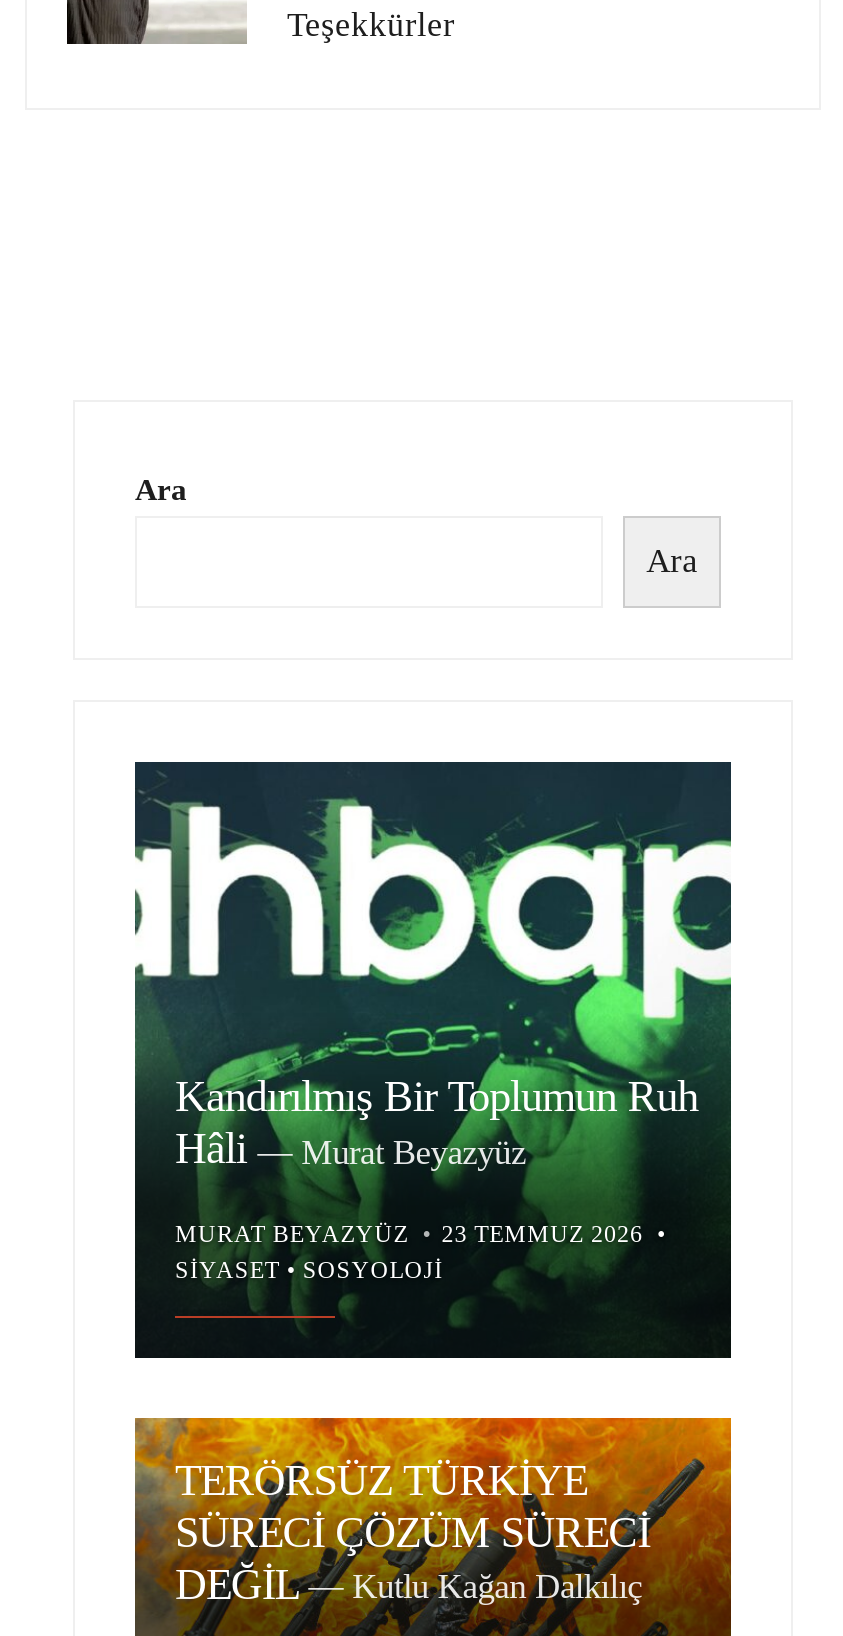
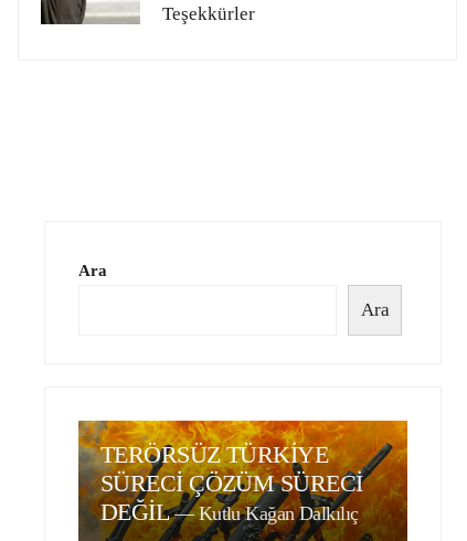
- [image]
- Kandırılmış Bir Toplumun Ruh
- Hâli — Murat Beyazyüz
- MURAT BEYAZYÜZ • 23 TEMMUZ 2026 •
- SIYASET • SOSYOLOJI
